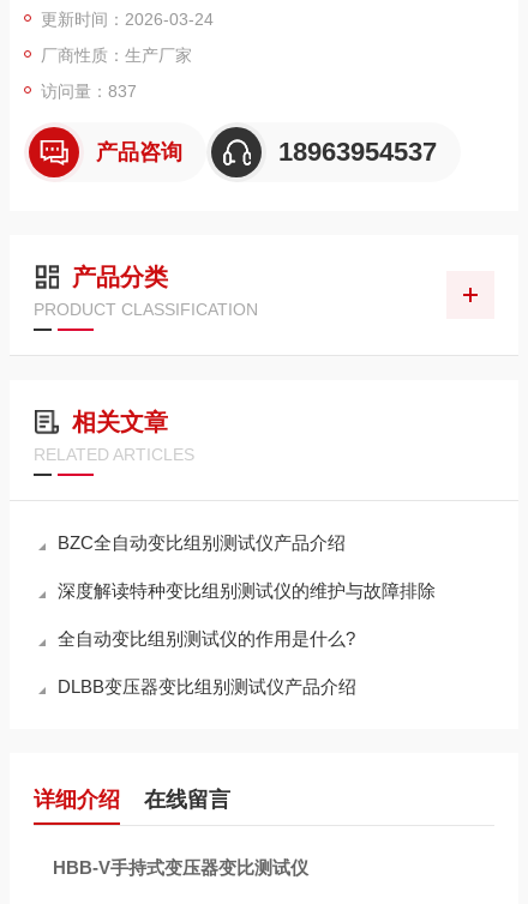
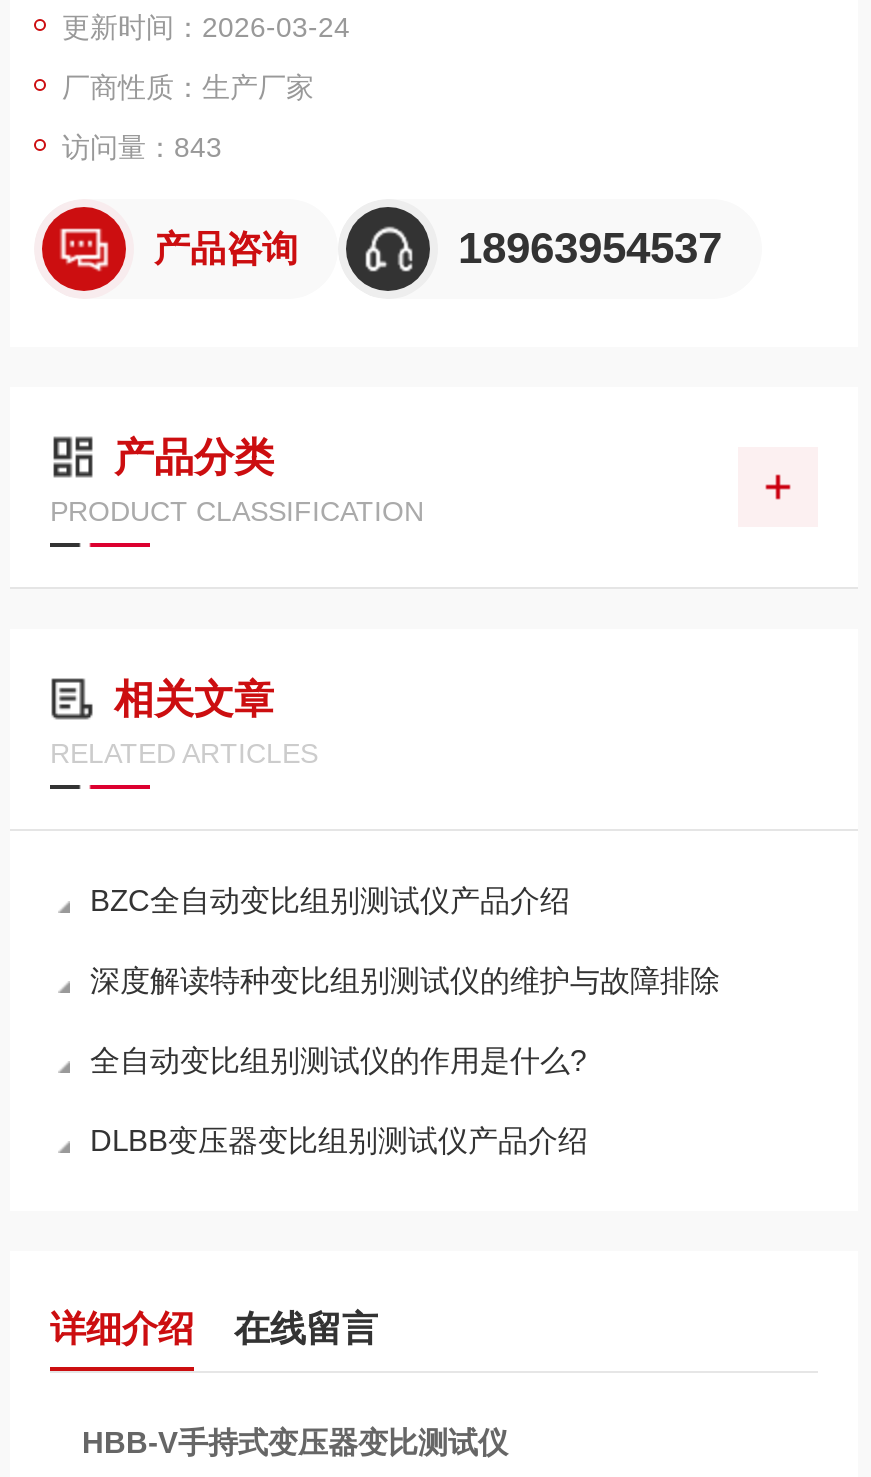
- 访问量：837
+ 访问量：843
